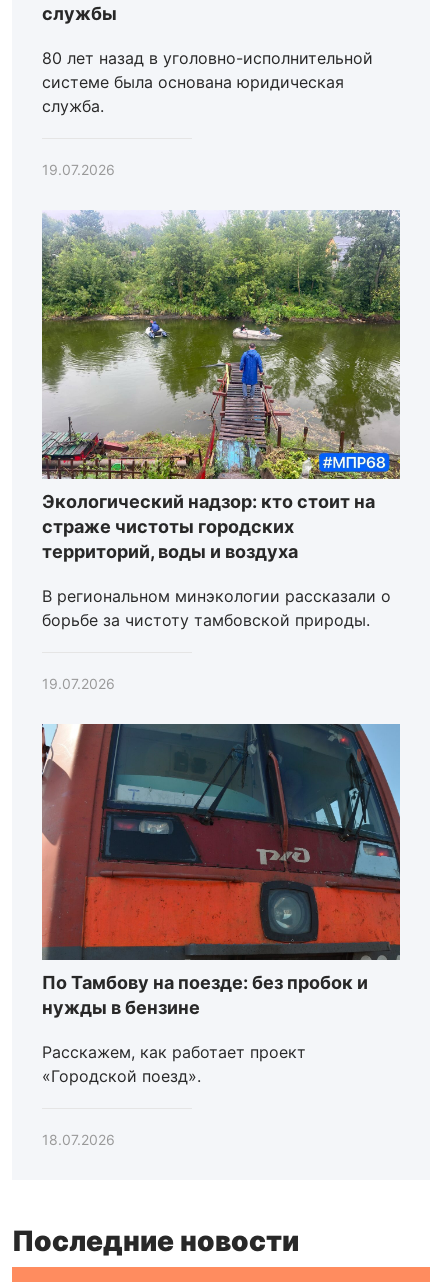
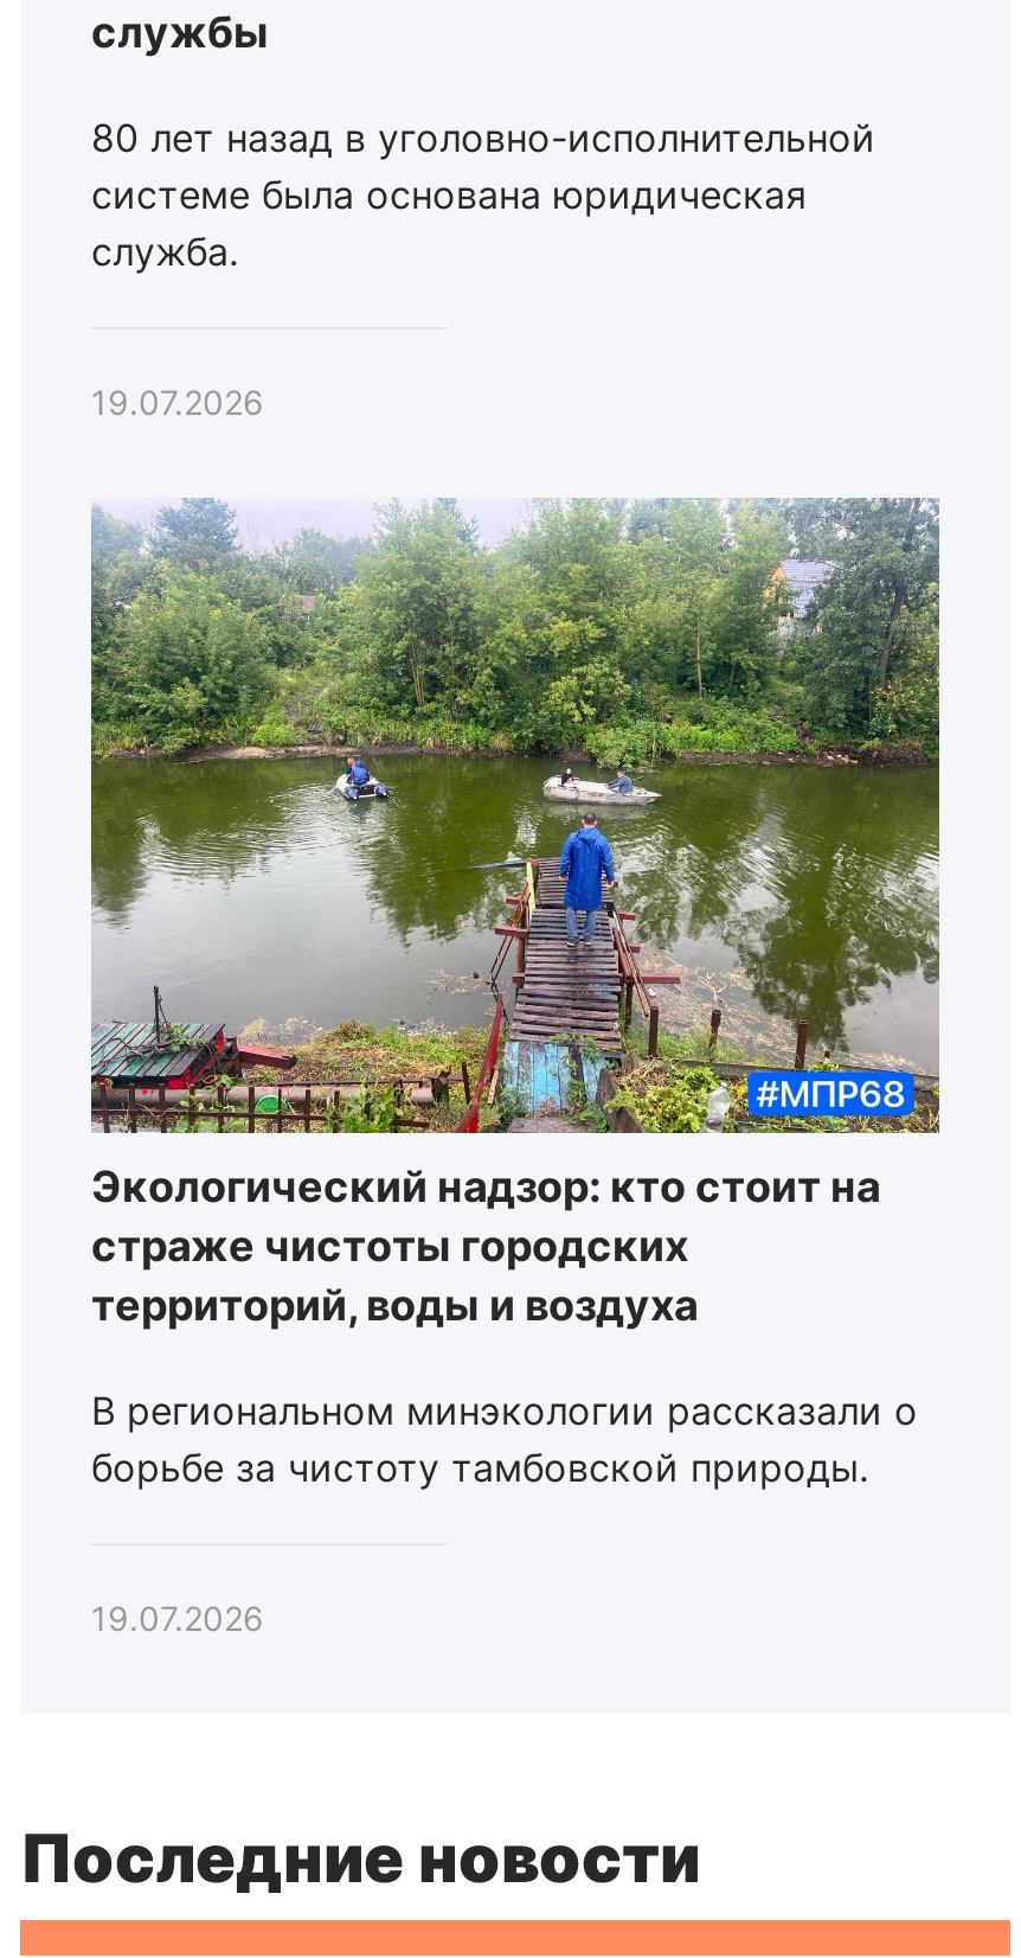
- [image]
- По Тамбову на поезде: без пробок и
- нужды в бензине
- Расскажем, как работает проект
- «Городской поезд».
- 18.07.2026
